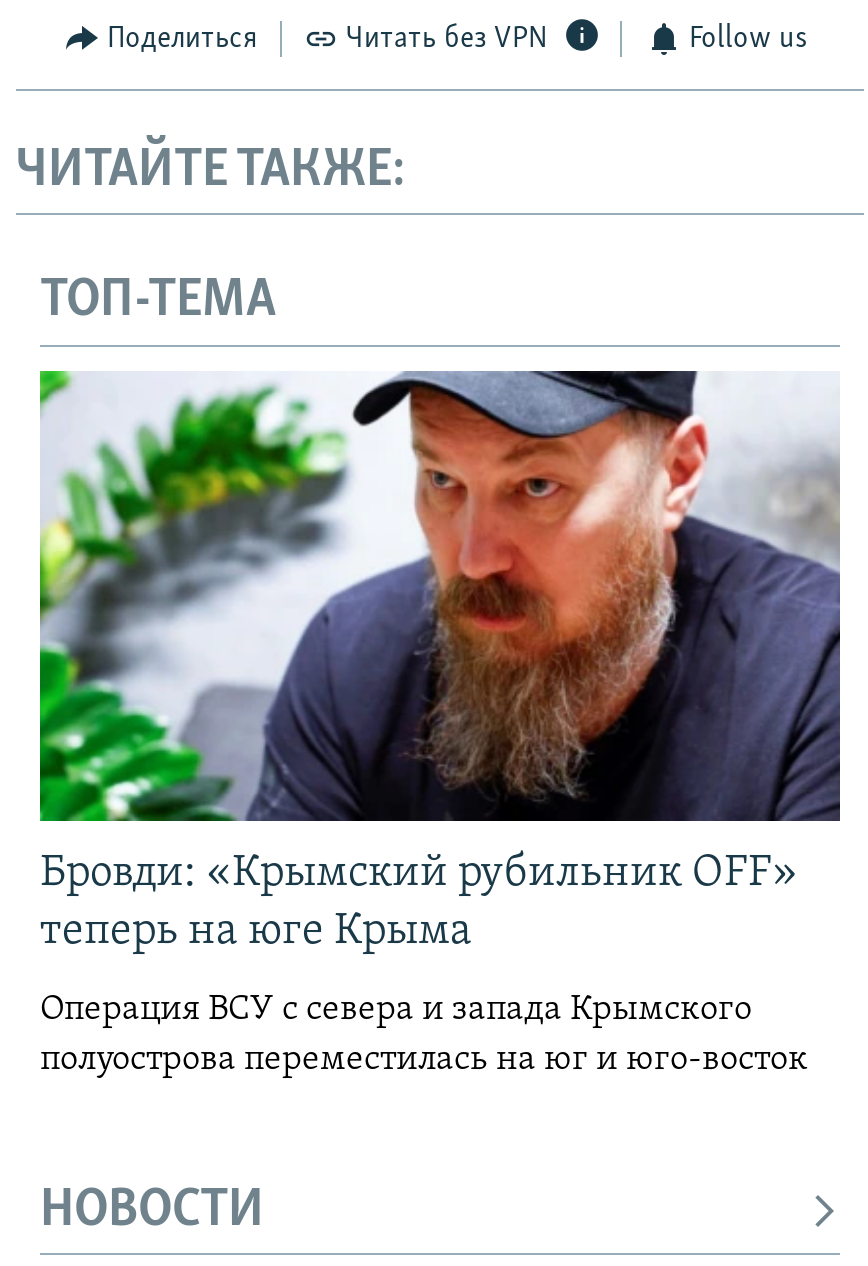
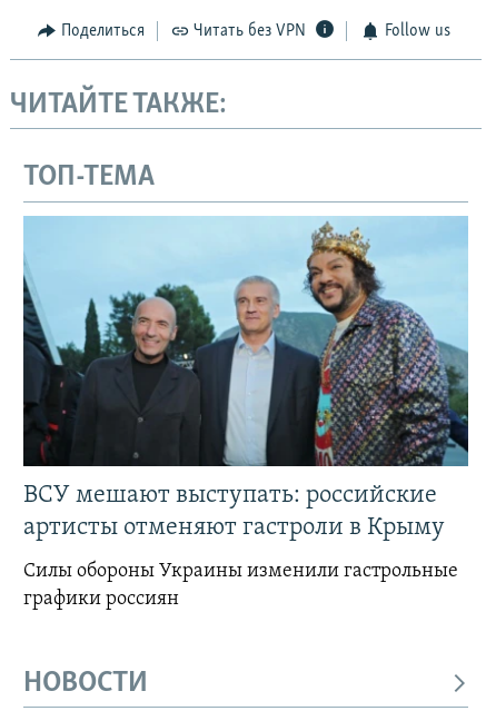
- [image]
- Бровди: «Крымский рубильник OFF»
- теперь на юге Крыма
+ [image]
+ ВСУ мешают выступать: российские
+ артисты отменяют гастроли в Крыму

- Операция ВСУ с севера и запада Крымского
- полуострова переместилась на юг и юго-восток
+ Силы обороны Украины изменили гастрольные
+ графики россиян
